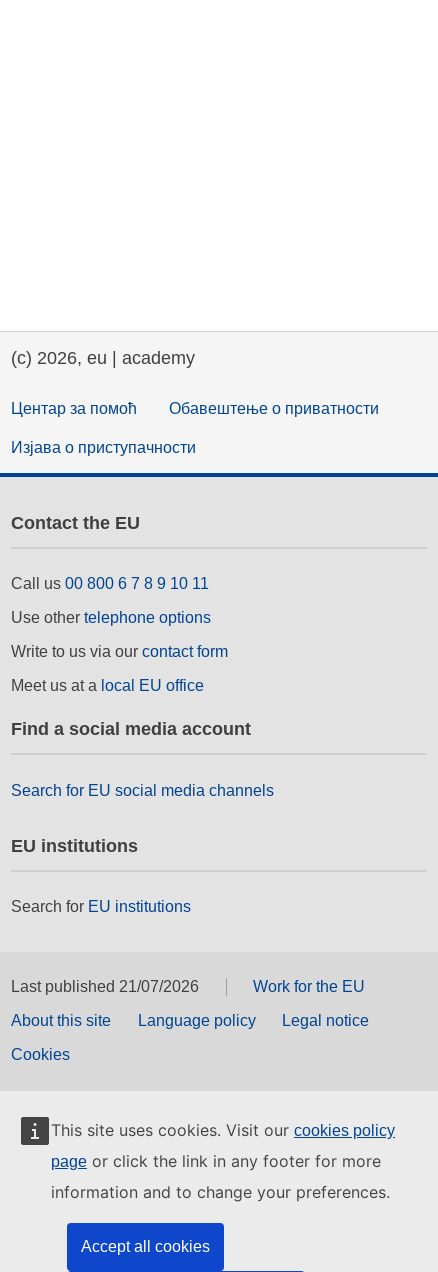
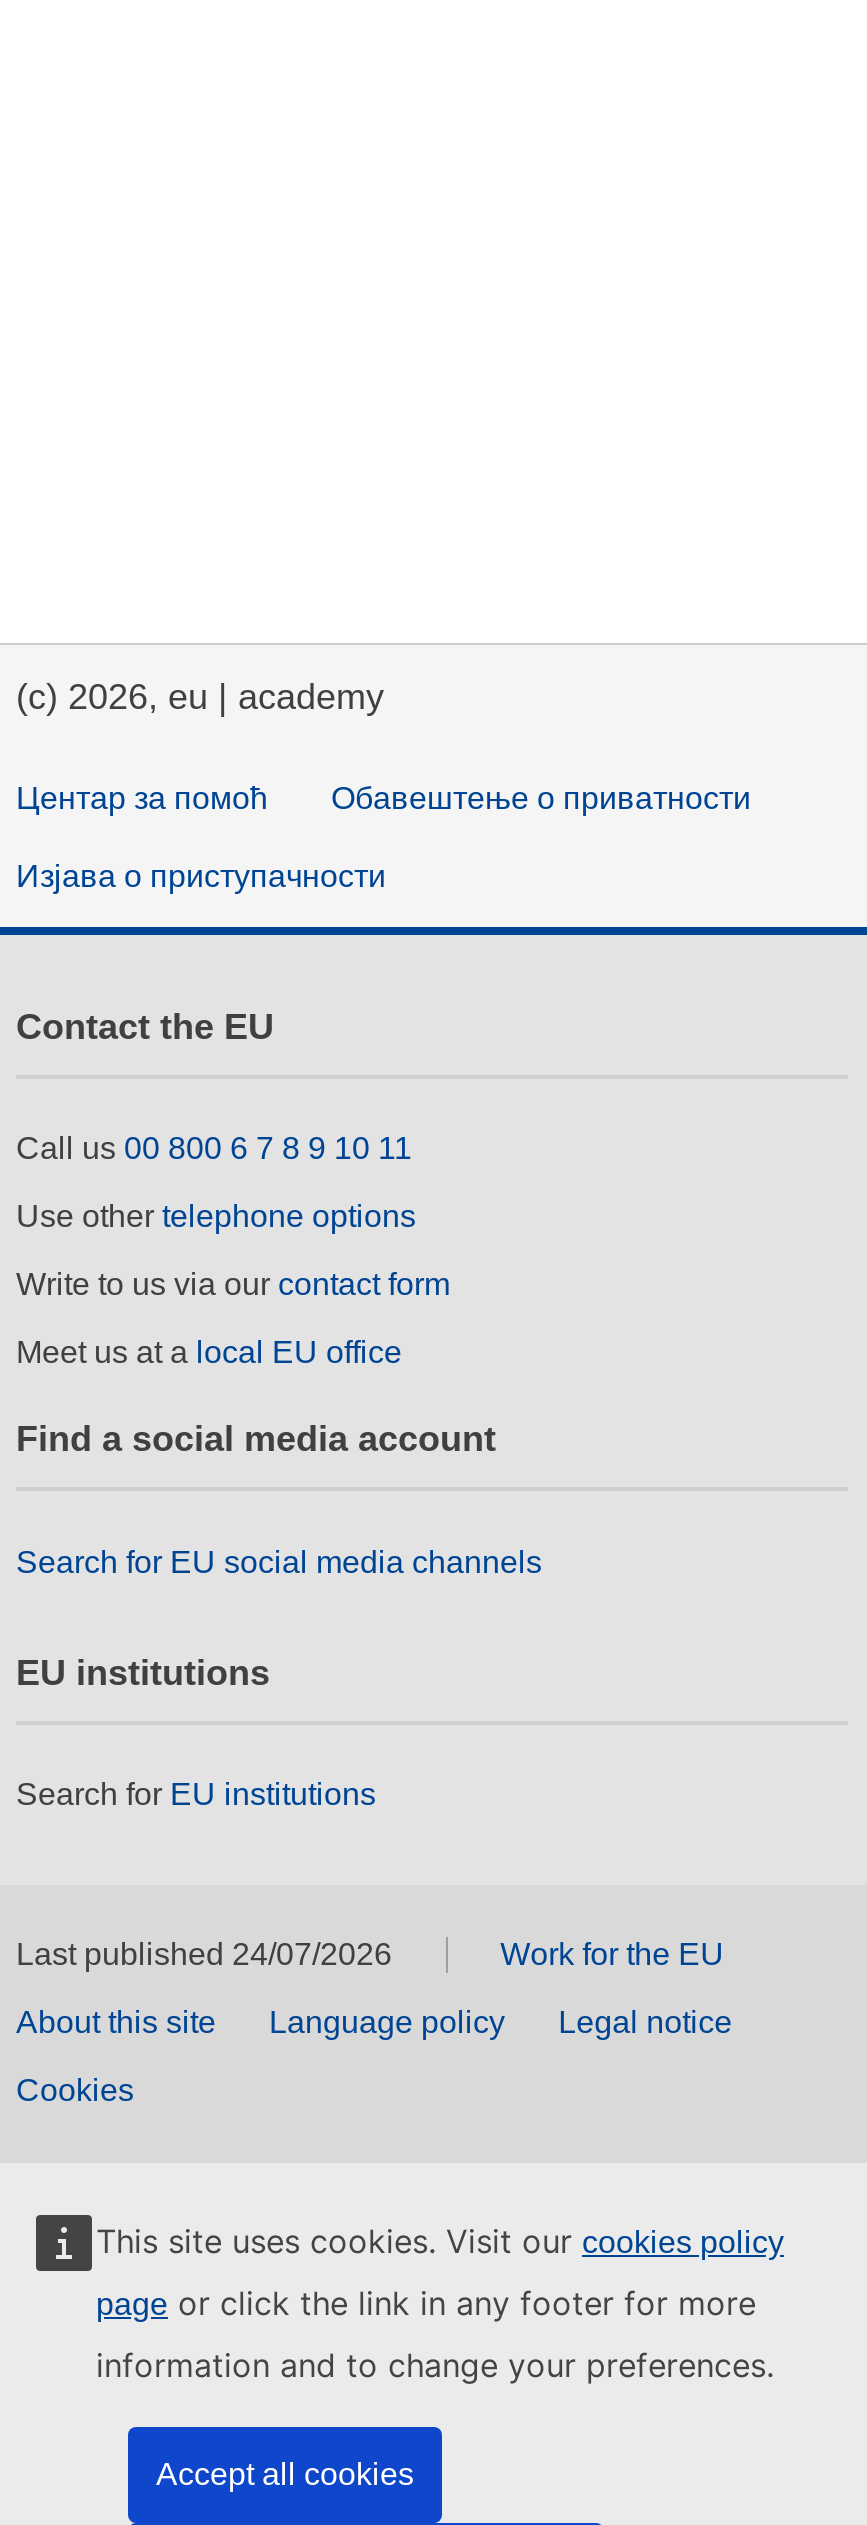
- Last published 21/07/2026
+ Last published 24/07/2026
